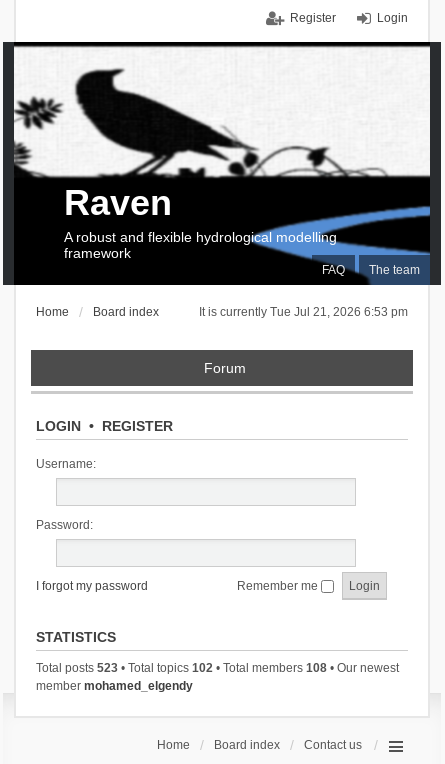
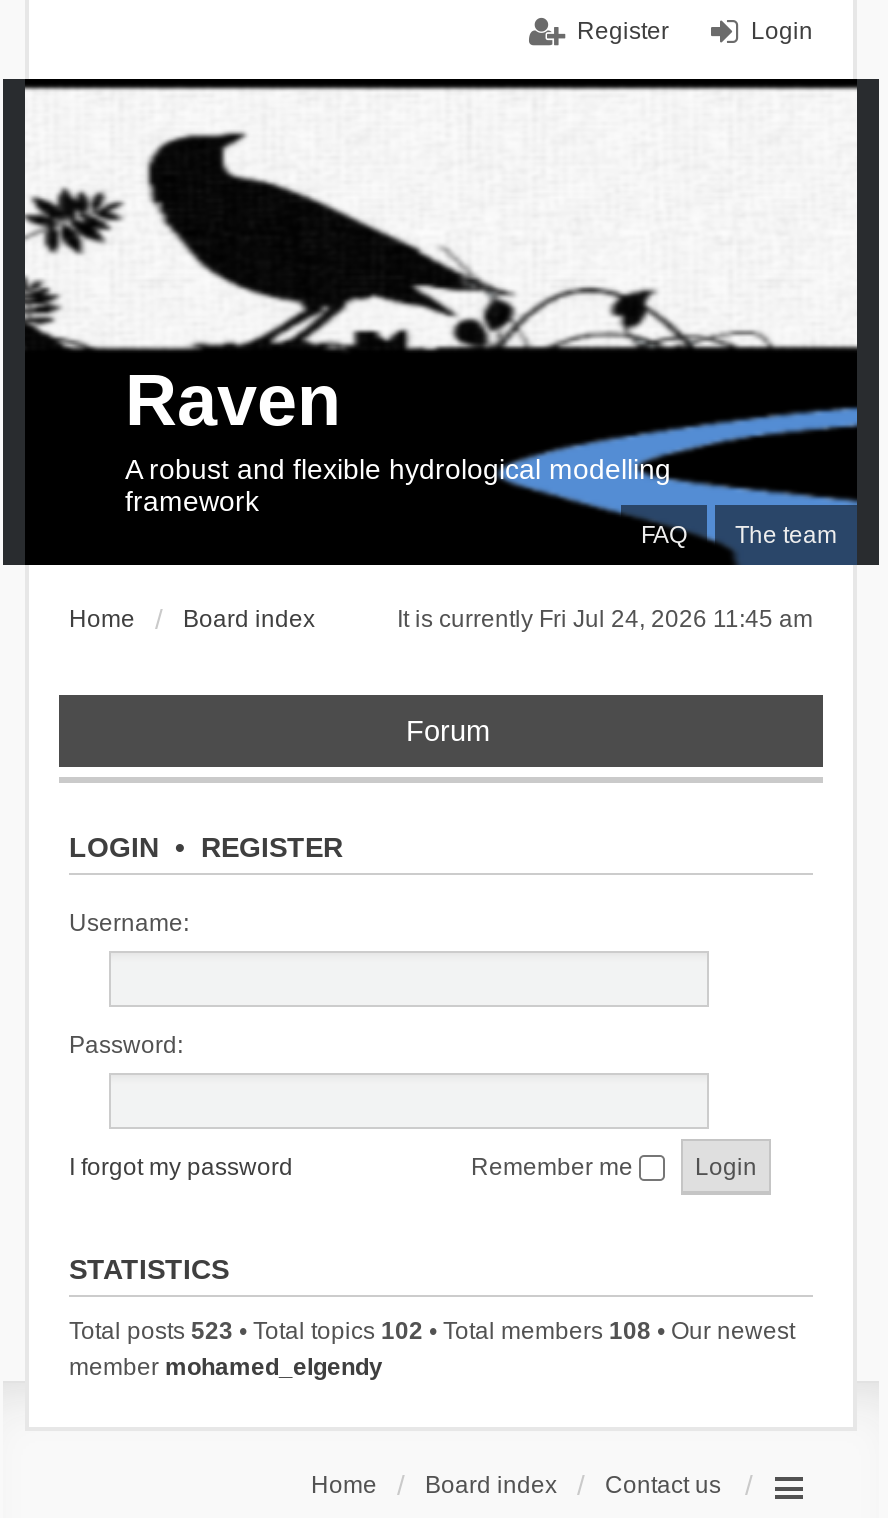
- It is currently Tue Jul 21, 2026 6:53 pm
+ It is currently Fri Jul 24, 2026 11:45 am
